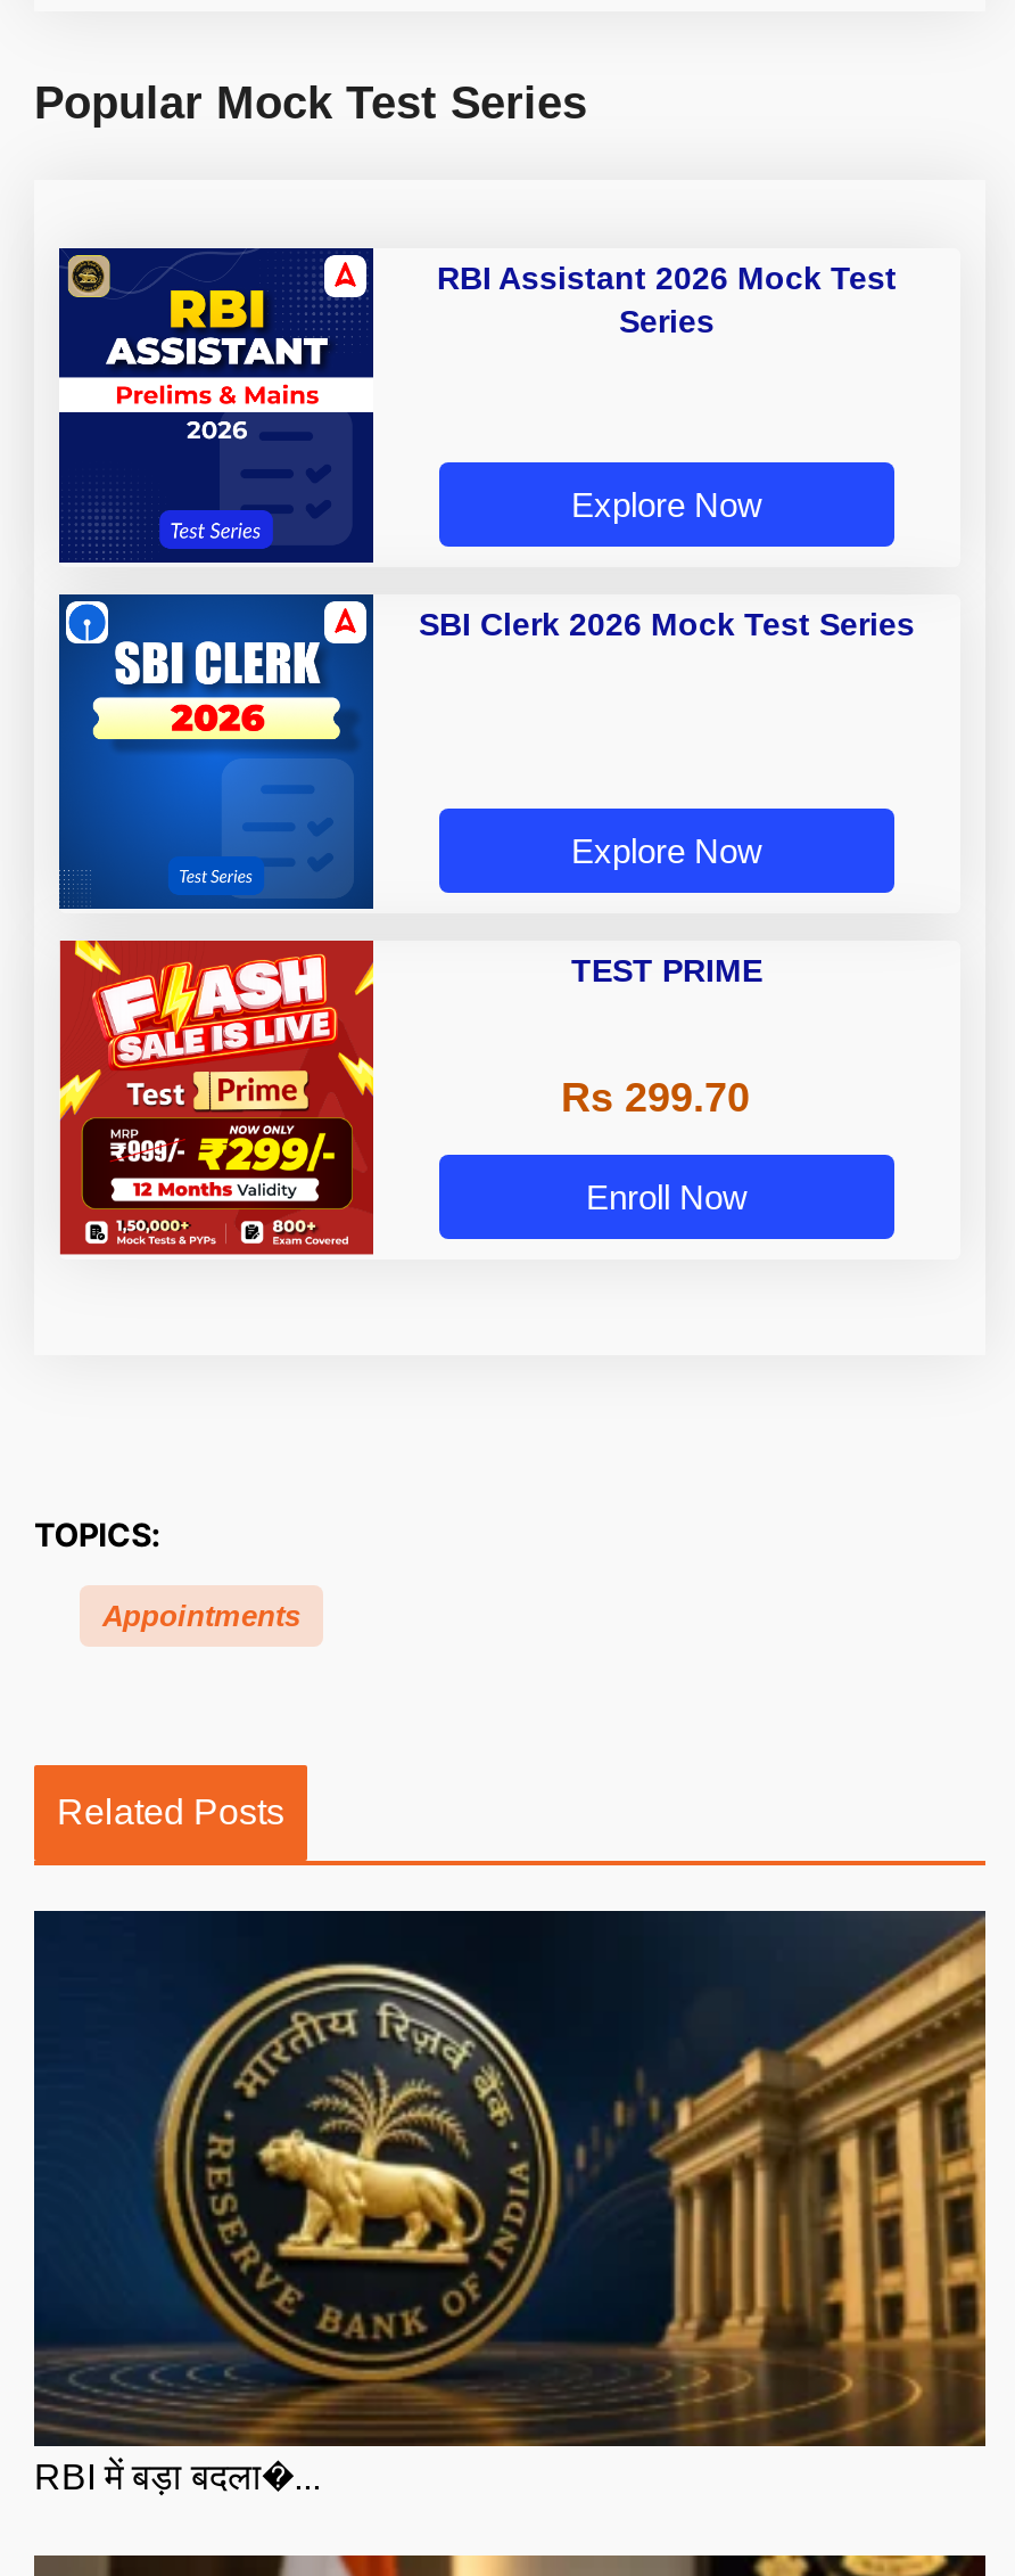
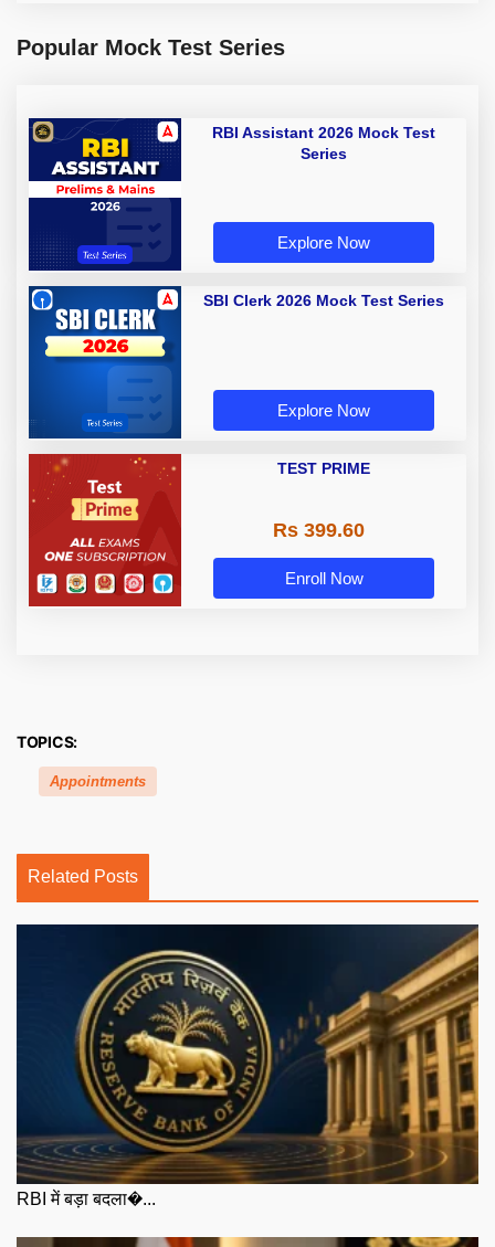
- [image]
+ [image]

- Rs 299.70
+ Rs 399.60
